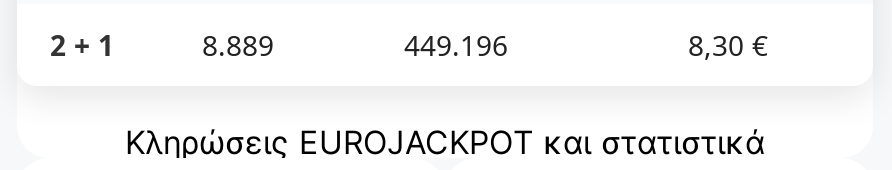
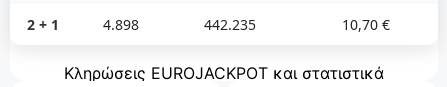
- 8.889
+ 4.898

- 449.196
+ 442.235

- 8,30 €
+ 10,70 €
